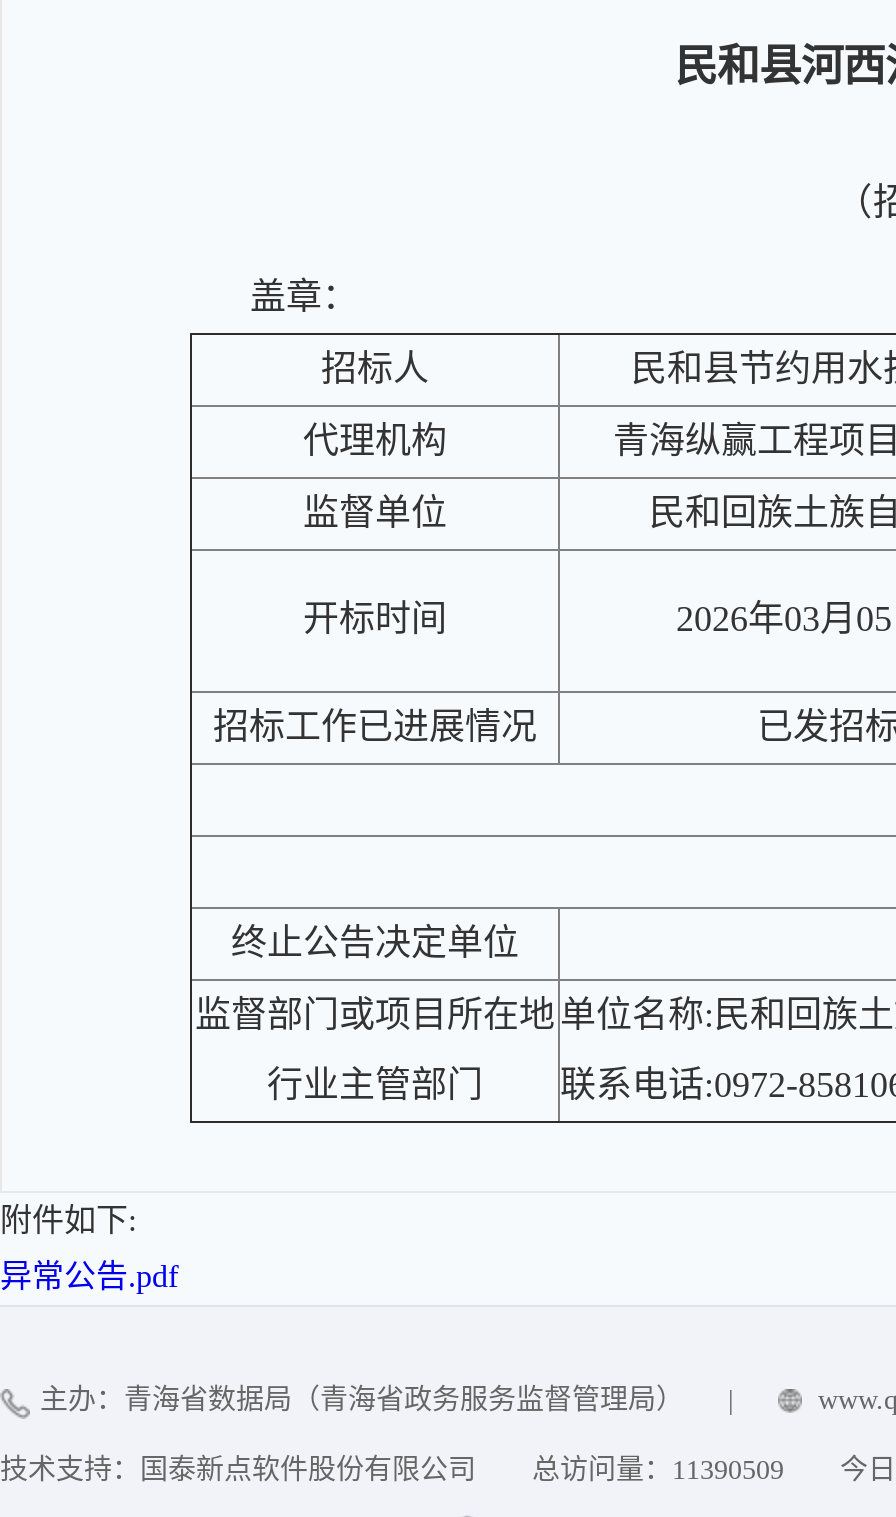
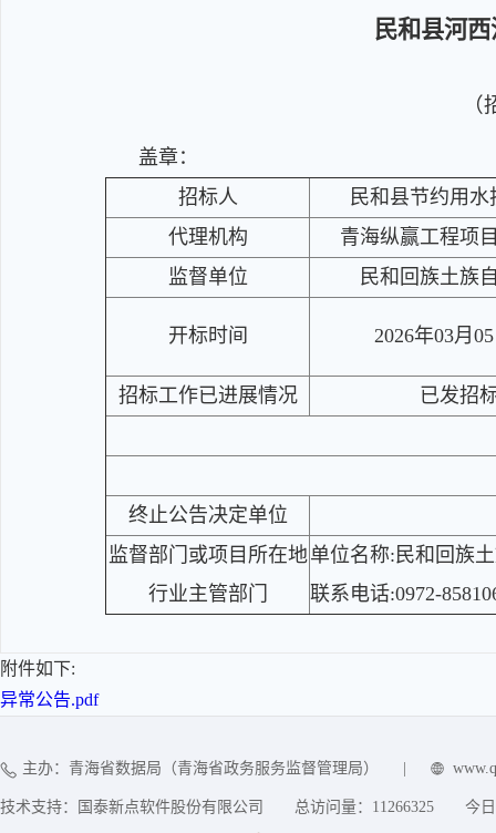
- 总访问量：11390509
+ 总访问量：11266325
